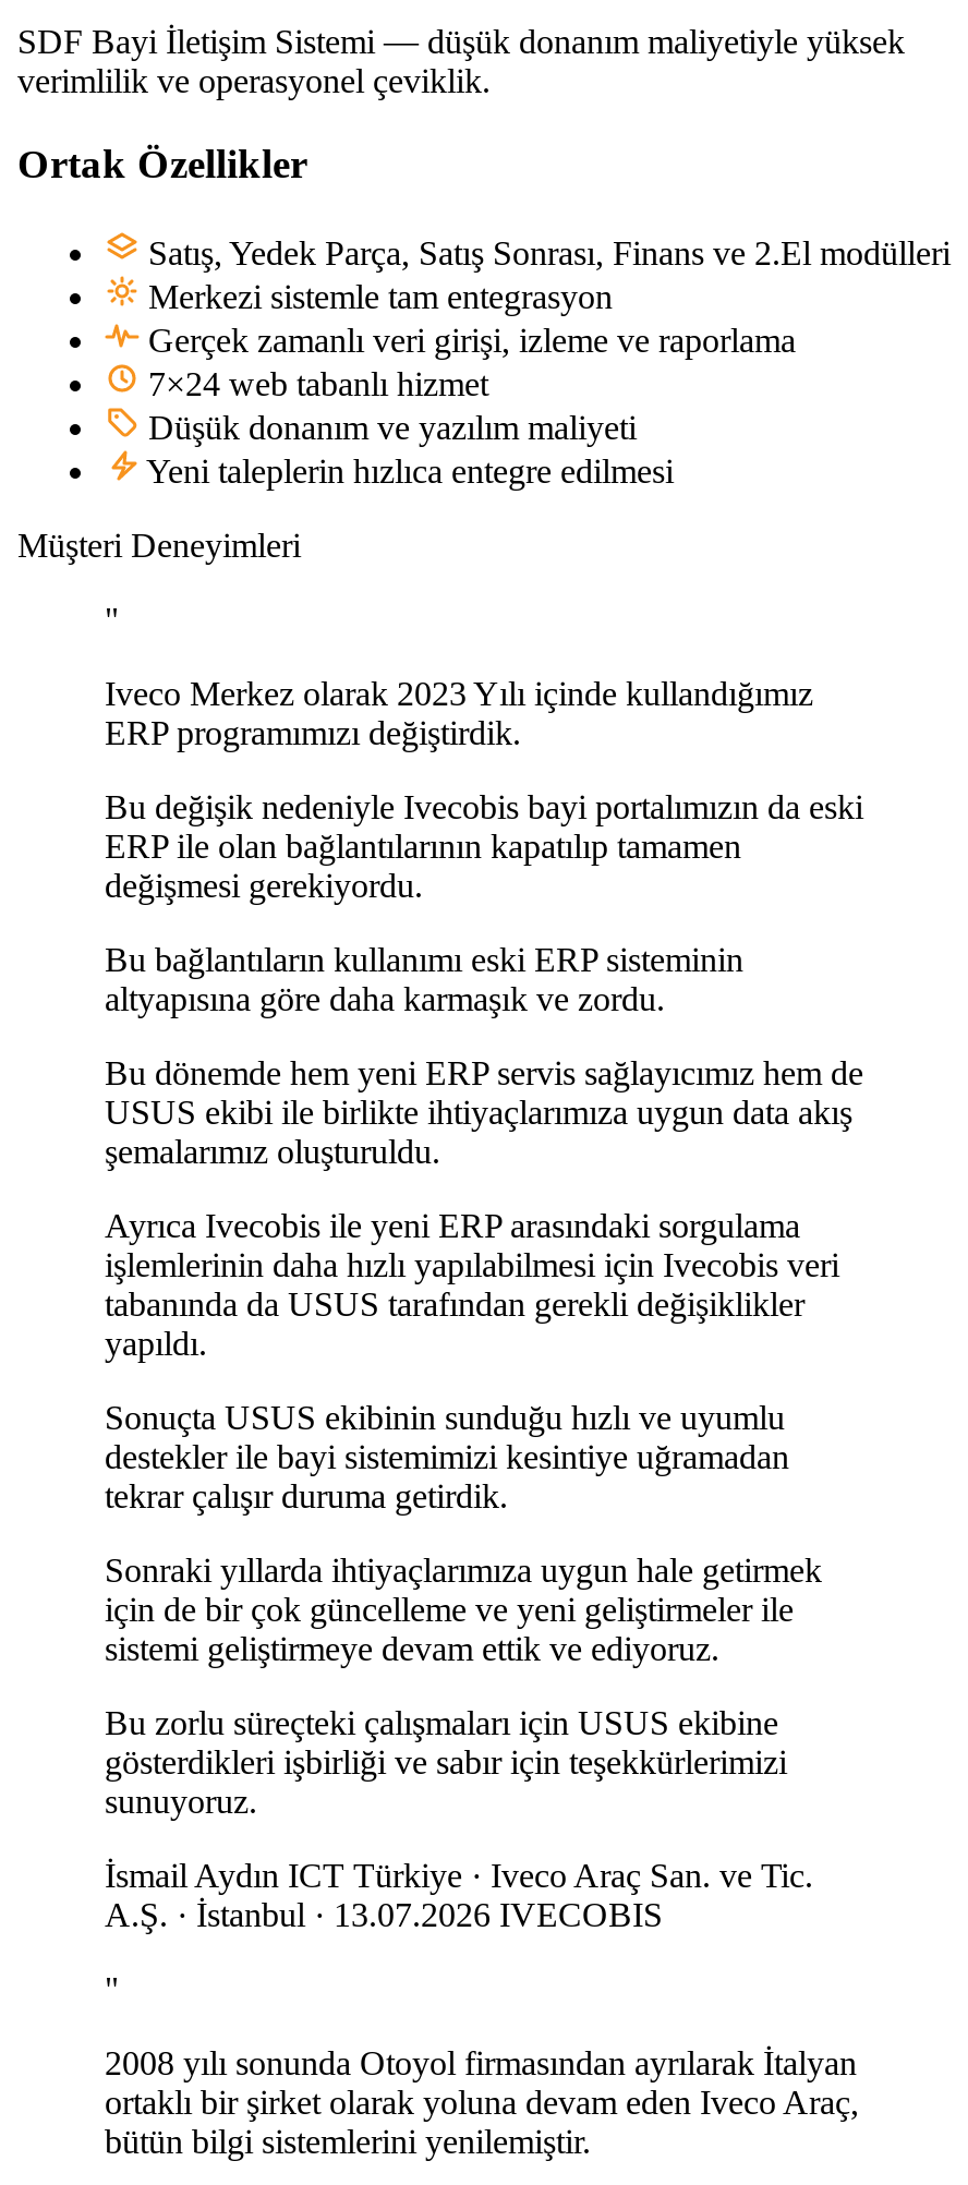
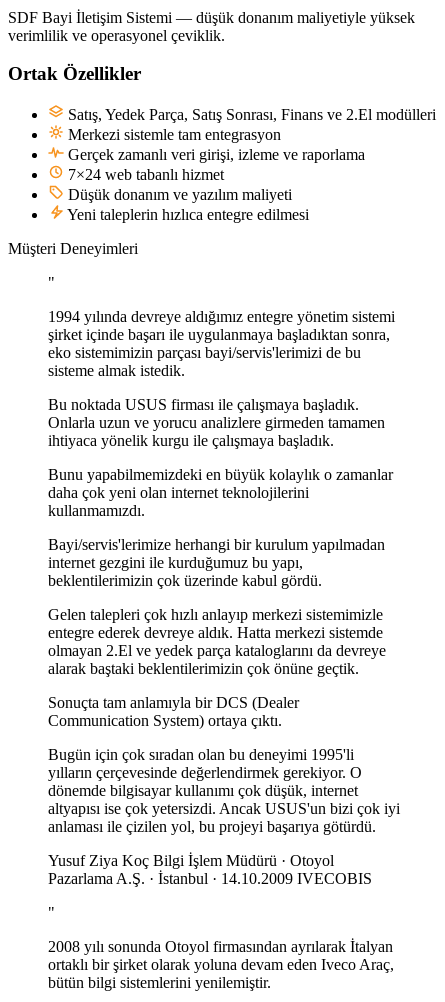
- Iveco Merkez olarak 2023 Yılı içinde kullandığımız
- ERP programımızı değiştirdik.
- Bu değişik nedeniyle Ivecobis bayi portalımızın da eski
- ERP ile olan bağlantılarının kapatılıp tamamen
- değişmesi gerekiyordu.
- Bu bağlantıların kullanımı eski ERP sisteminin
- altyapısına göre daha karmaşık ve zordu.
- Bu dönemde hem yeni ERP servis sağlayıcımız hem de
- USUS ekibi ile birlikte ihtiyaçlarımıza uygun data akış
- şemalarımız oluşturuldu.
- Ayrıca Ivecobis ile yeni ERP arasındaki sorgulama
- işlemlerinin daha hızlı yapılabilmesi için Ivecobis veri
- tabanında da USUS tarafından gerekli değişiklikler
- yapıldı.
- Sonuçta USUS ekibinin sunduğu hızlı ve uyumlu
- destekler ile bayi sistemimizi kesintiye uğramadan
- tekrar çalışır duruma getirdik.
- Sonraki yıllarda ihtiyaçlarımıza uygun hale getirmek
- için de bir çok güncelleme ve yeni geliştirmeler ile
- sistemi geliştirmeye devam ettik ve ediyoruz.
- Bu zorlu süreçteki çalışmaları için USUS ekibine
- gösterdikleri işbirliği ve sabır için teşekkürlerimizi
- sunuyoruz.
- İsmail Aydın ICT Türkiye · Iveco Araç San. ve Tic.
- A.Ş. · İstanbul · 13.07.2026 IVECOBIS
+ 1994 yılında devreye aldığımız entegre yönetim sistemi
+ şirket içinde başarı ile uygulanmaya başladıktan sonra,
+ eko sistemimizin parçası bayi/servis'lerimizi de bu
+ sisteme almak istedik.
+ Bu noktada USUS firması ile çalışmaya başladık.
+ Onlarla uzun ve yorucu analizlere girmeden tamamen
+ ihtiyaca yönelik kurgu ile çalışmaya başladık.
+ Bunu yapabilmemizdeki en büyük kolaylık o zamanlar
+ daha çok yeni olan internet teknolojilerini
+ kullanmamızdı.
+ Bayi/servis'lerimize herhangi bir kurulum yapılmadan
+ internet gezgini ile kurduğumuz bu yapı,
+ beklentilerimizin çok üzerinde kabul gördü.
+ Gelen talepleri çok hızlı anlayıp merkezi sistemimizle
+ entegre ederek devreye aldık. Hatta merkezi sistemde
+ olmayan 2.El ve yedek parça kataloglarını da devreye
+ alarak baştaki beklentilerimizin çok önüne geçtik.
+ Sonuçta tam anlamıyla bir DCS (Dealer
+ Communication System) ortaya çıktı.
+ Bugün için çok sıradan olan bu deneyimi 1995'li
+ yılların çerçevesinde değerlendirmek gerekiyor. O
+ dönemde bilgisayar kullanımı çok düşük, internet
+ altyapısı ise çok yetersizdi. Ancak USUS'un bizi çok iyi
+ anlaması ile çizilen yol, bu projeyi başarıya götürdü.
+ Yusuf Ziya Koç Bilgi İşlem Müdürü · Otoyol
+ Pazarlama A.Ş. · İstanbul · 14.10.2009 IVECOBIS
